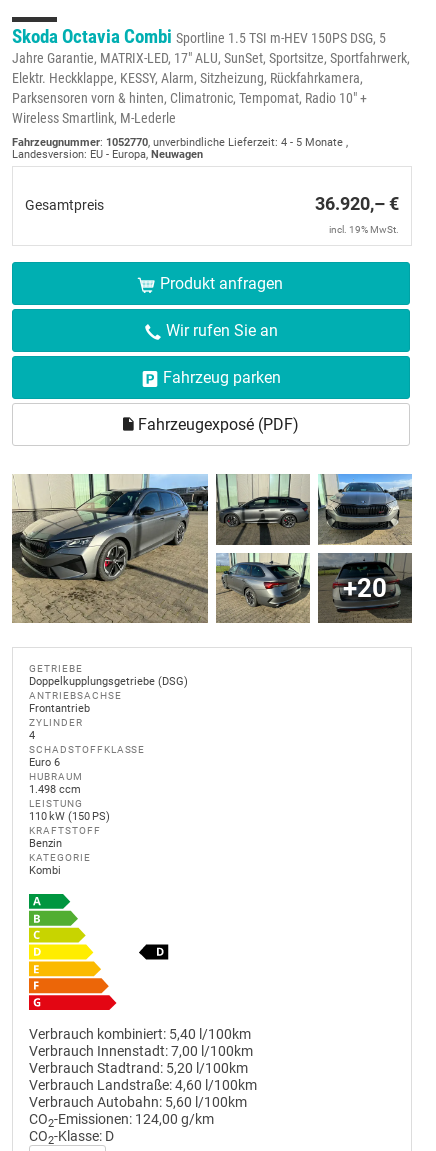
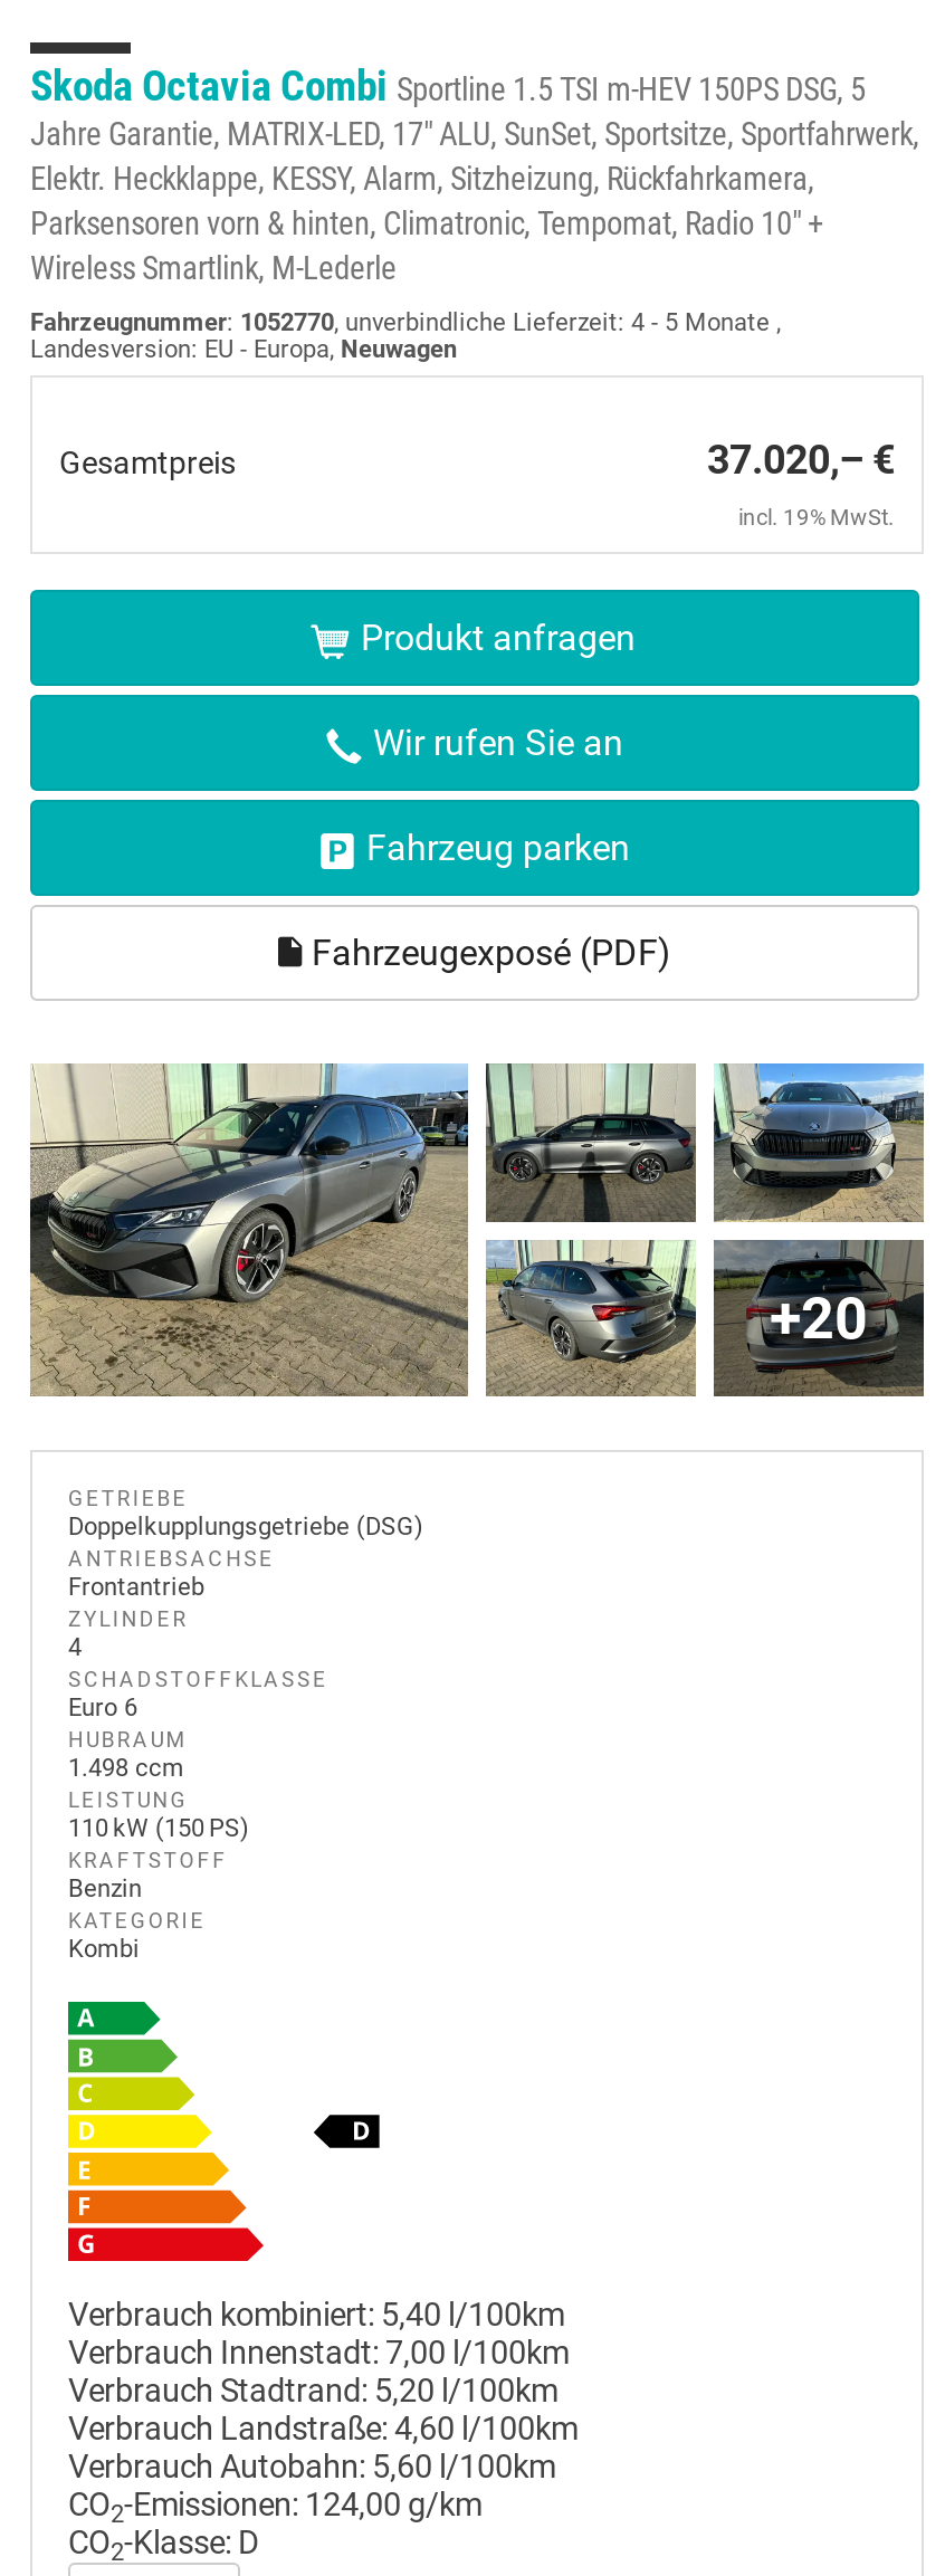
- 36.920,– €
+ 37.020,– €
